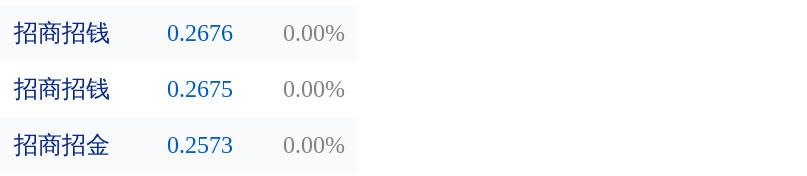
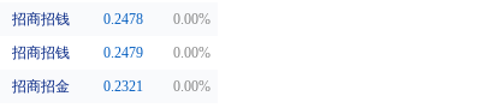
- 0.2676 0.00%
+ 0.2478 0.00%

- 0.2675 0.00%
+ 0.2479 0.00%

- 0.2573 0.00%
+ 0.2321 0.00%
